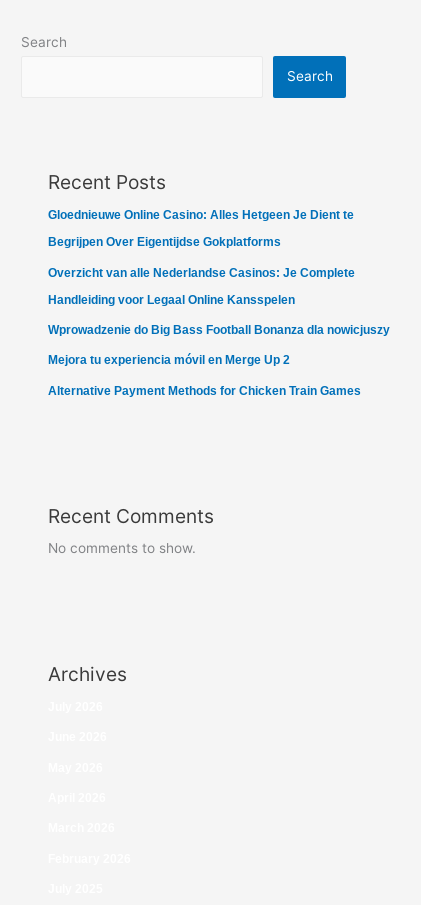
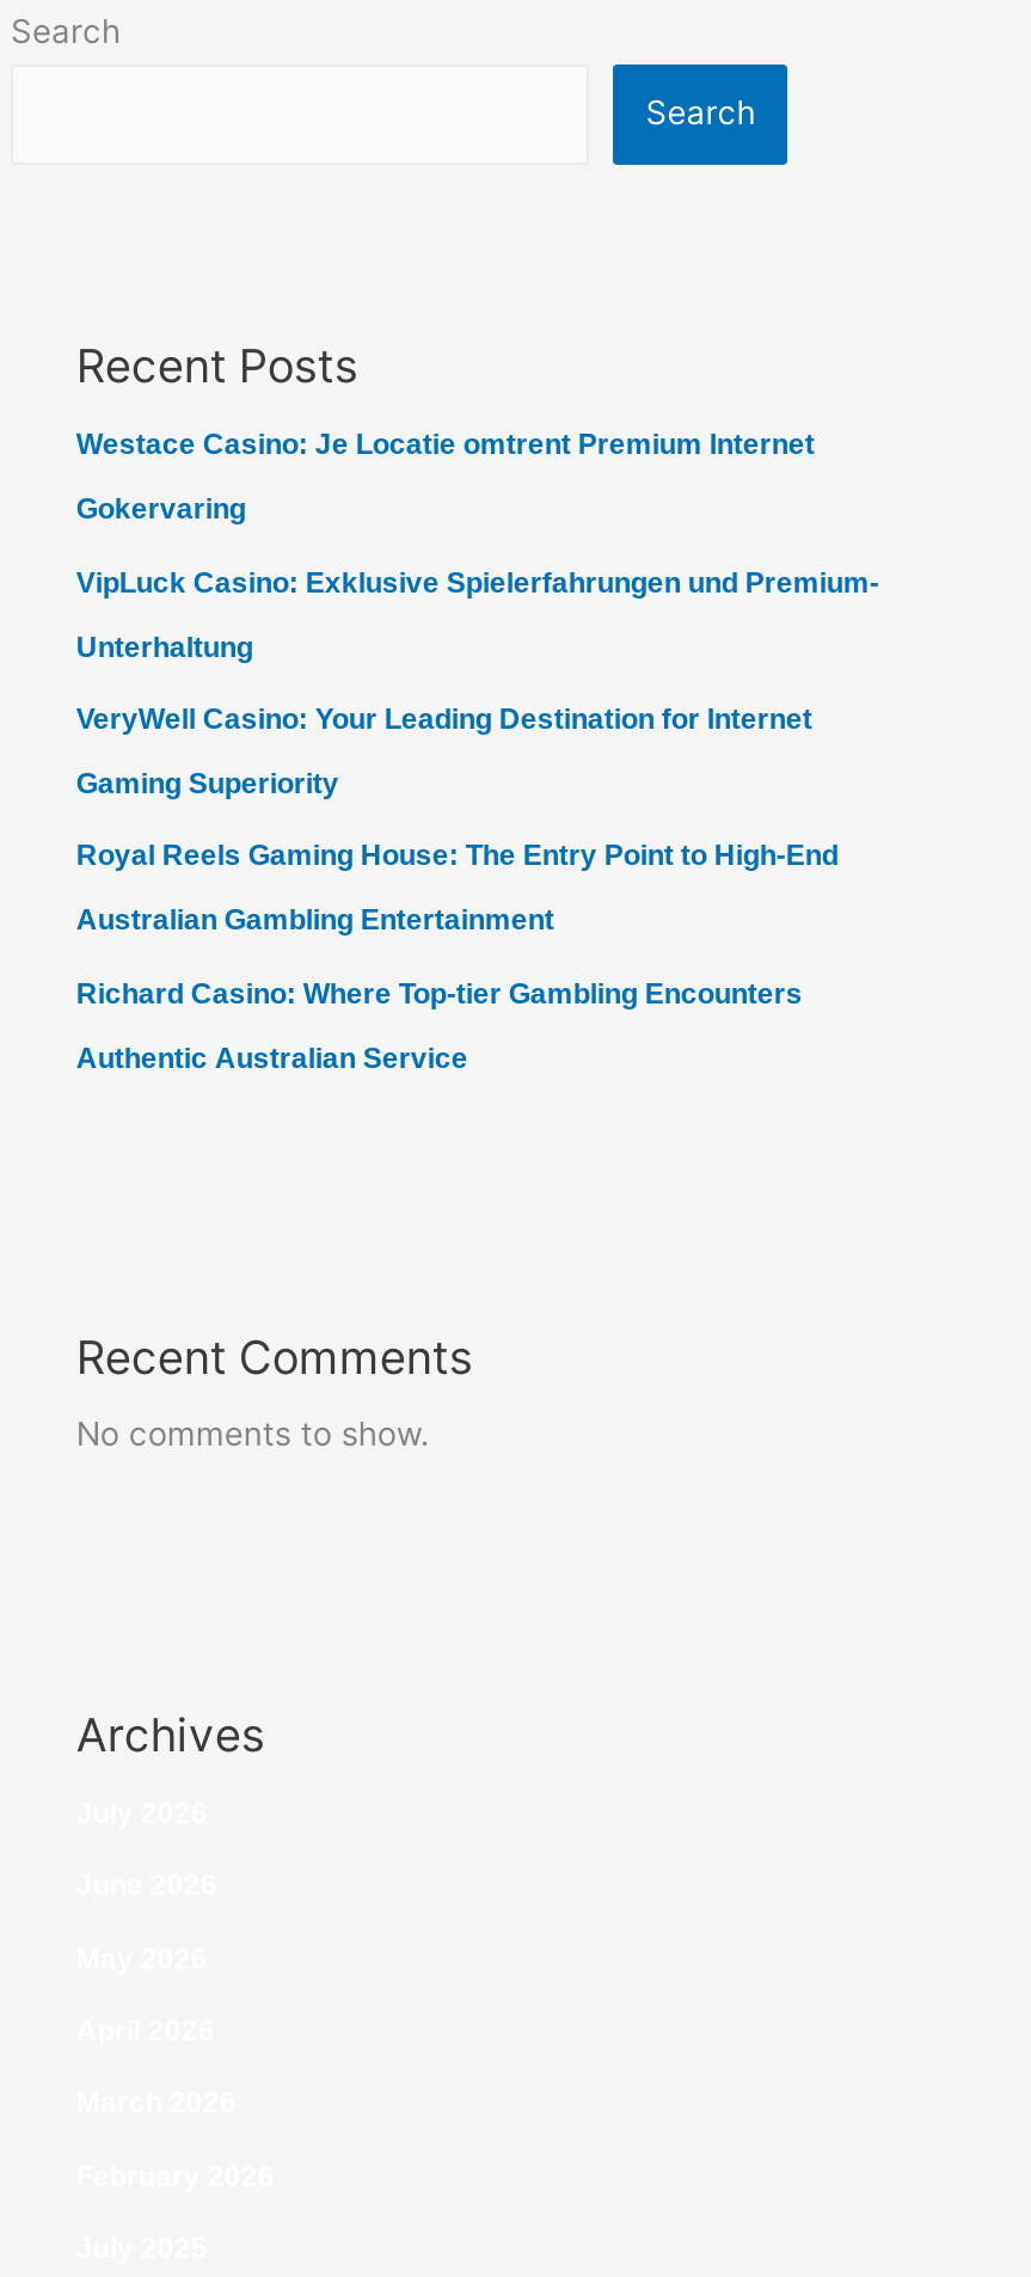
- Gloednieuwe Online Casino: Alles Hetgeen Je Dient te
- Begrijpen Over Eigentijdse Gokplatforms
- Overzicht van alle Nederlandse Casinos: Je Complete
- Handleiding voor Legaal Online Kansspelen
- Wprowadzenie do Big Bass Football Bonanza dla nowicjuszy
- Mejora tu experiencia móvil en Merge Up 2
- Alternative Payment Methods for Chicken Train Games
+ Westace Casino: Je Locatie omtrent Premium Internet
+ Gokervaring
+ VipLuck Casino: Exklusive Spielerfahrungen und Premium-
+ Unterhaltung
+ VeryWell Casino: Your Leading Destination for Internet
+ Gaming Superiority
+ Royal Reels Gaming House: The Entry Point to High-End
+ Australian Gambling Entertainment
+ Richard Casino: Where Top-tier Gambling Encounters
+ Authentic Australian Service
